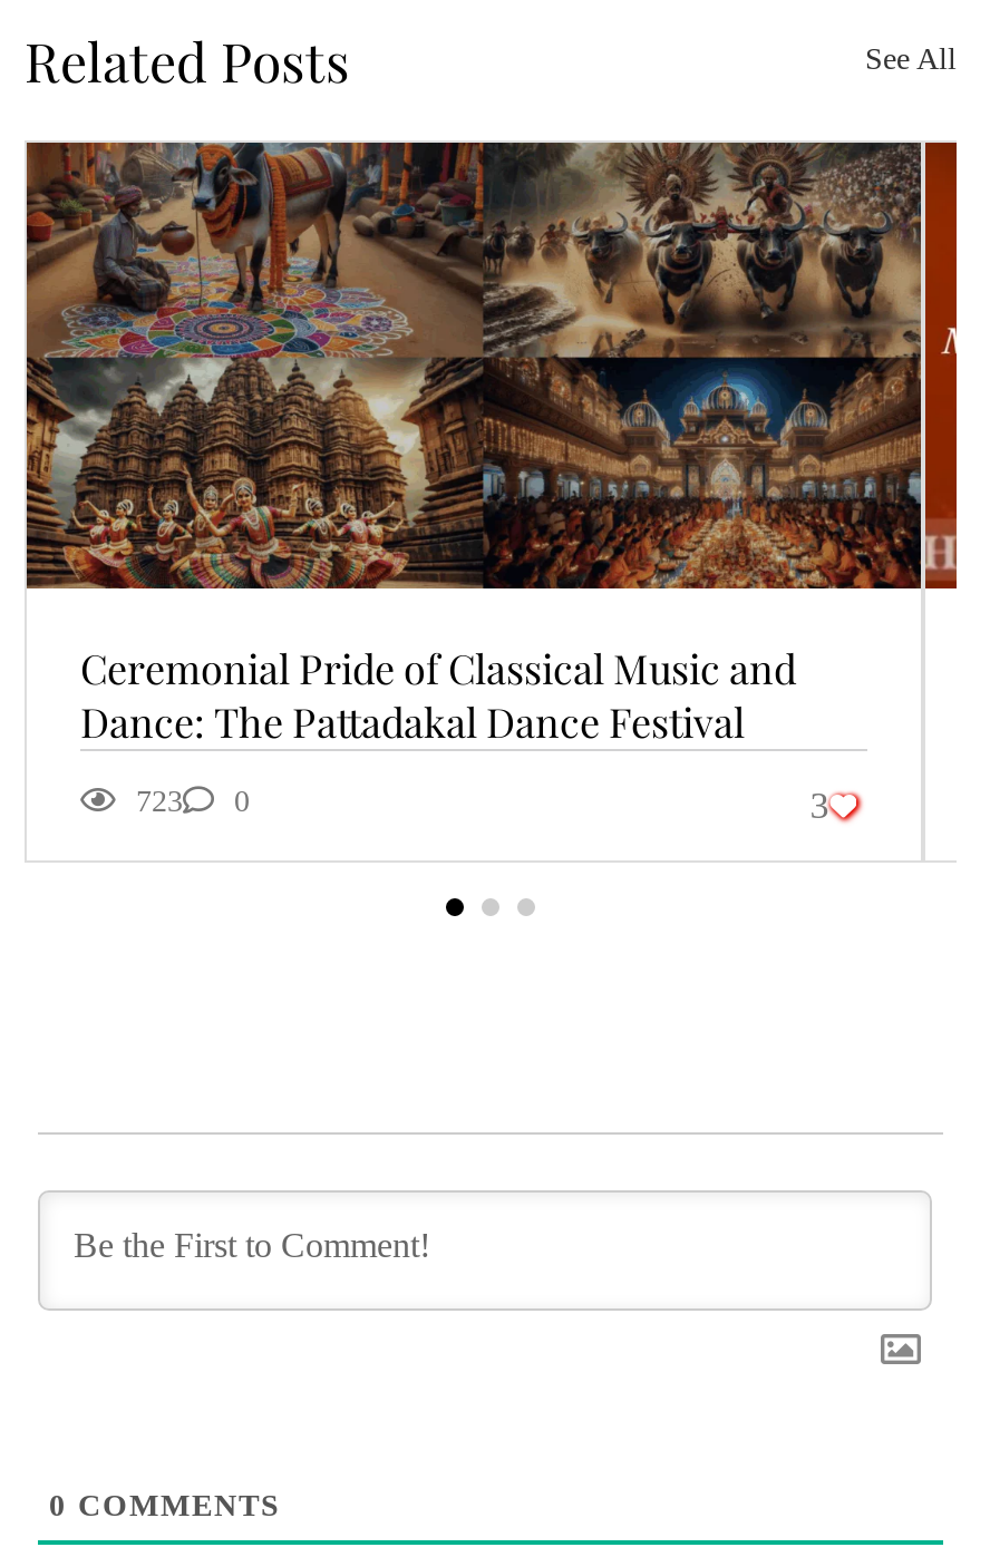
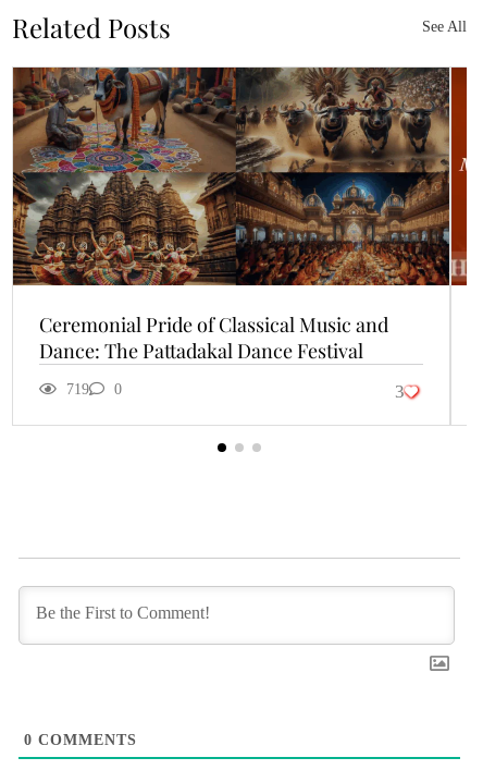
- 723 0
+ 719 0
